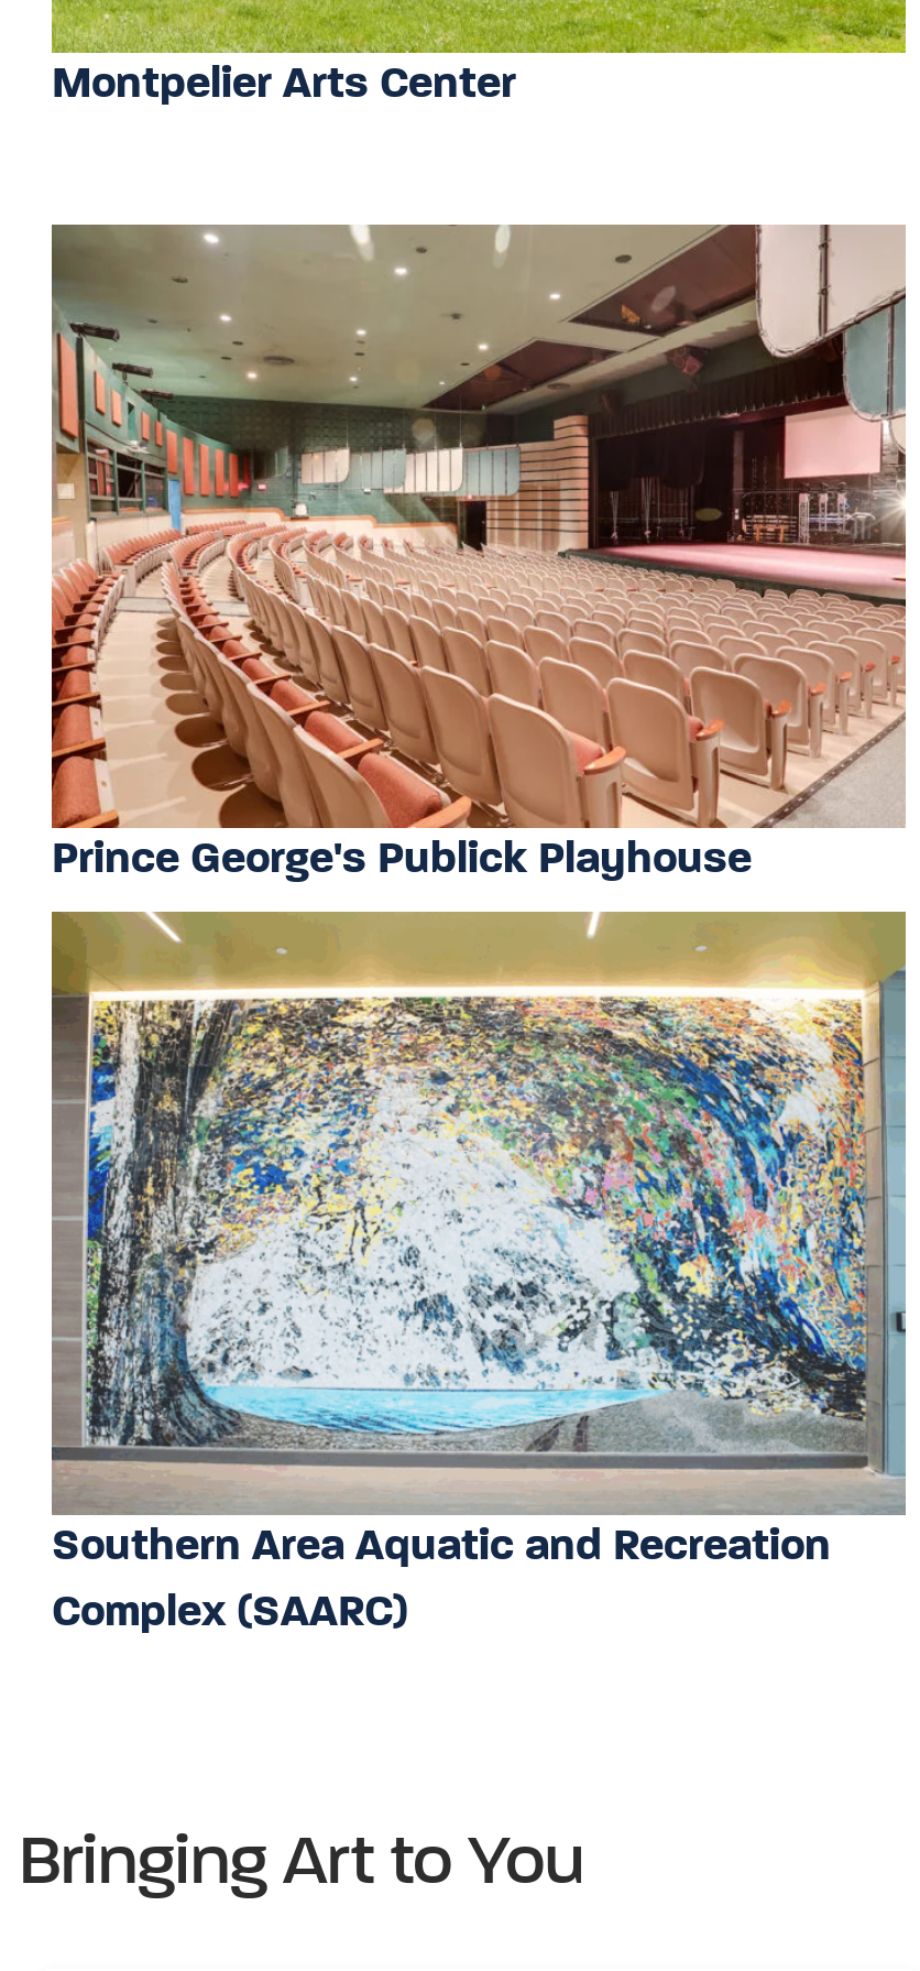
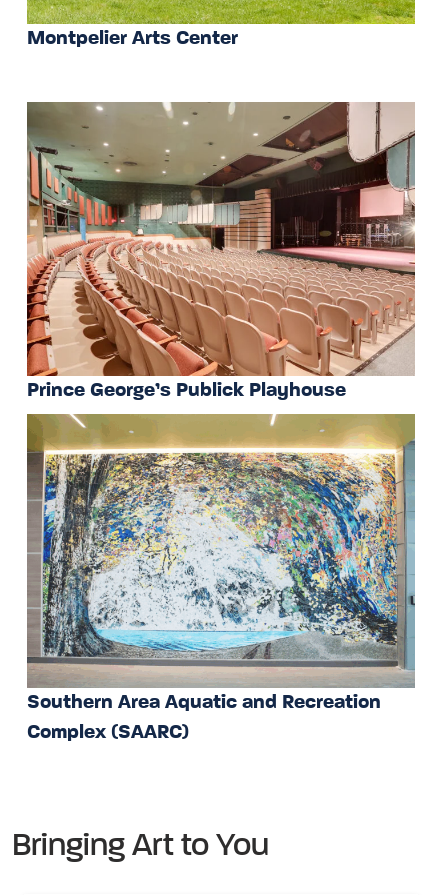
- Prince George's Publick Playhouse
+ Prince George’s Publick Playhouse
